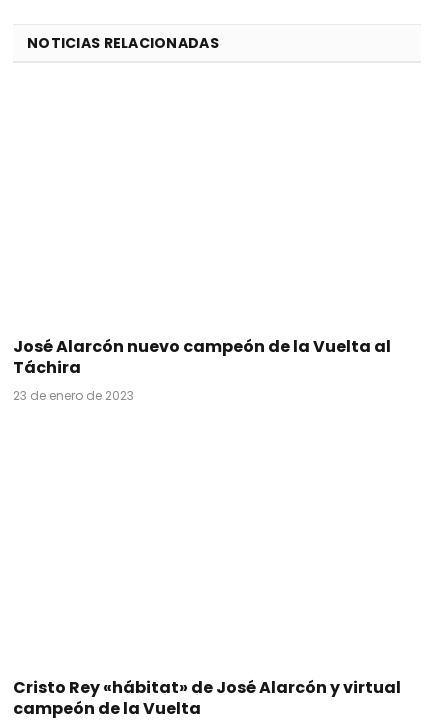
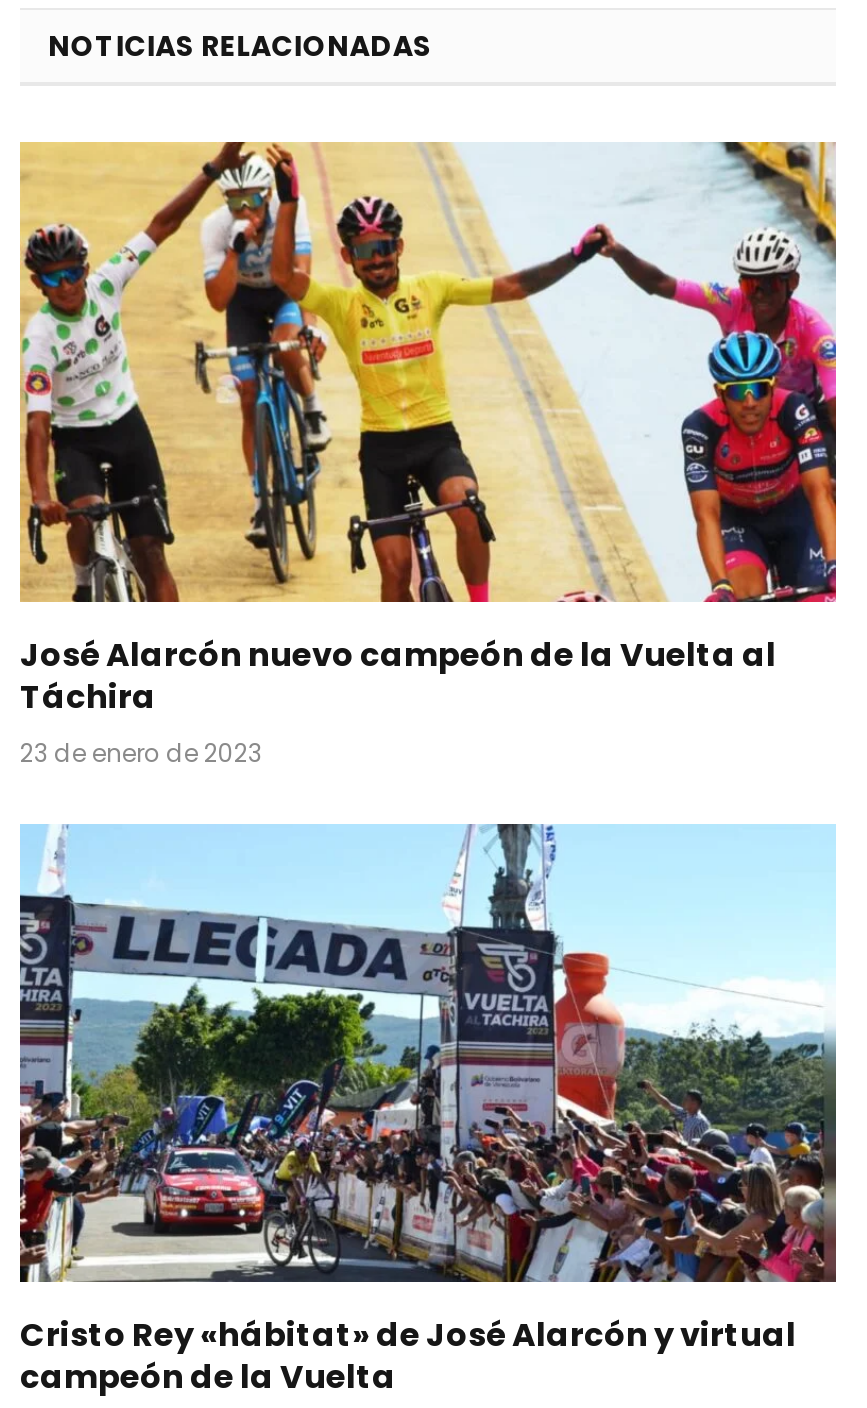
+ [image]

+ [image]
